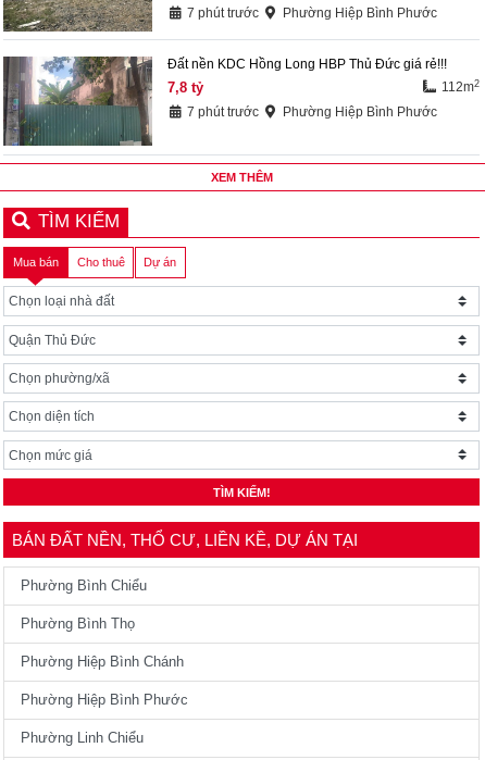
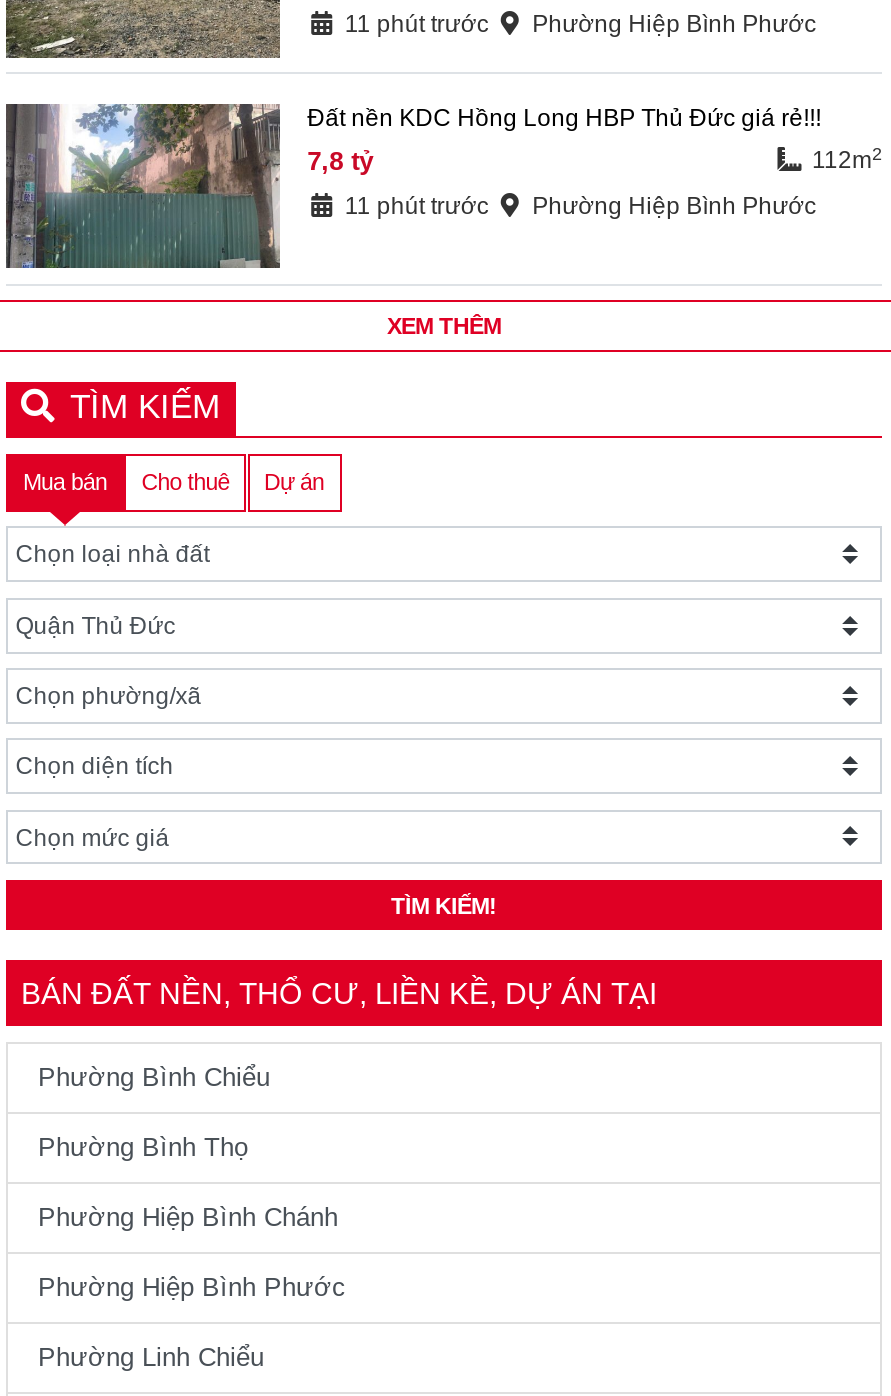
- 7 phút trước Phường Hiệp Bình Phước
+ 11 phút trước Phường Hiệp Bình Phước

- 7 phút trước Phường Hiệp Bình Phước
+ 11 phút trước Phường Hiệp Bình Phước
